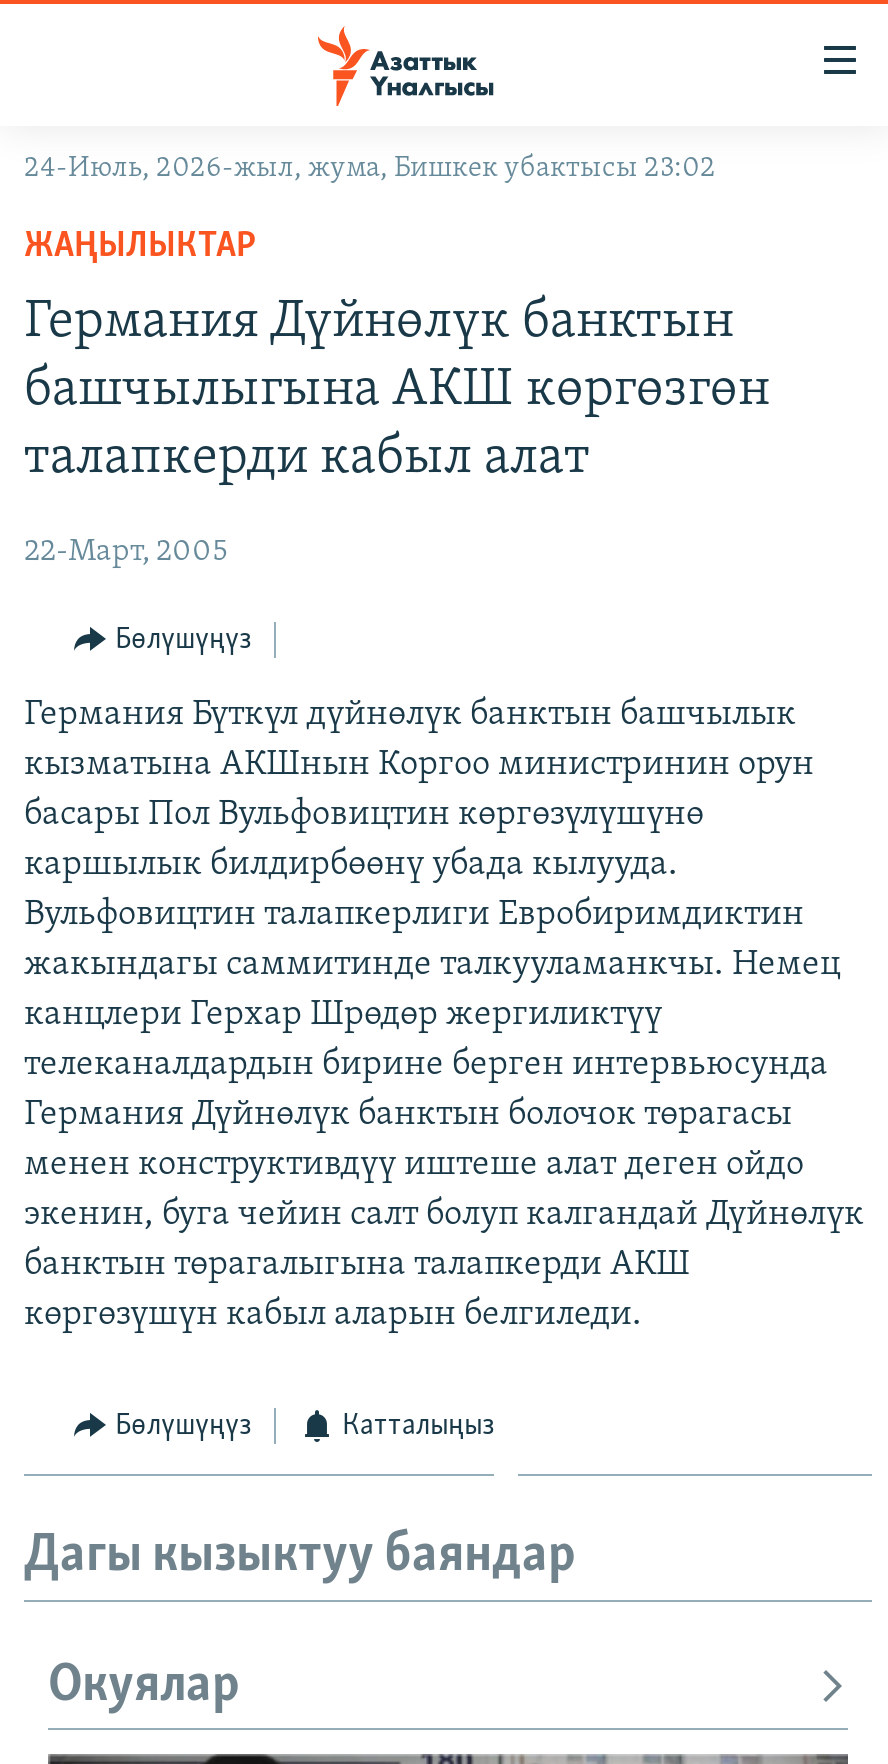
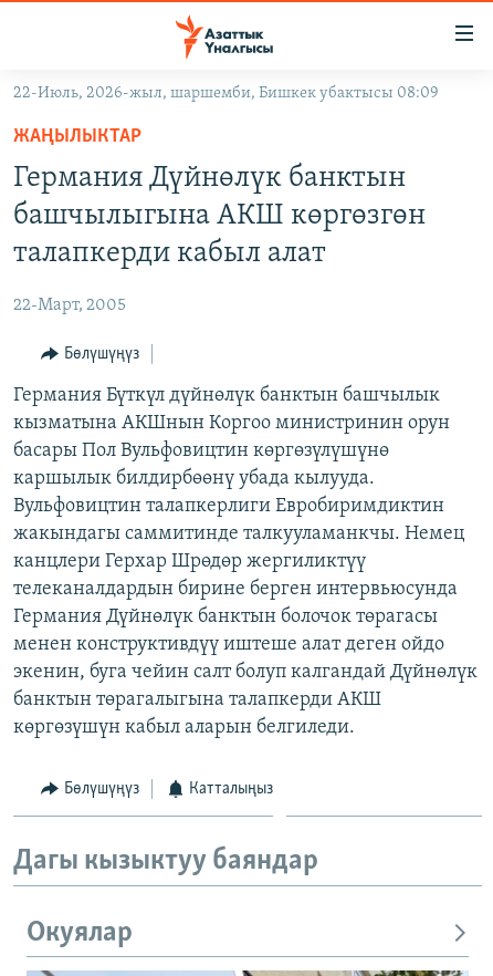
- 24-Июль, 2026-жыл, жума, Бишкек убактысы 23:02
+ 22-Июль, 2026-жыл, шаршемби, Бишкек убактысы 08:09
